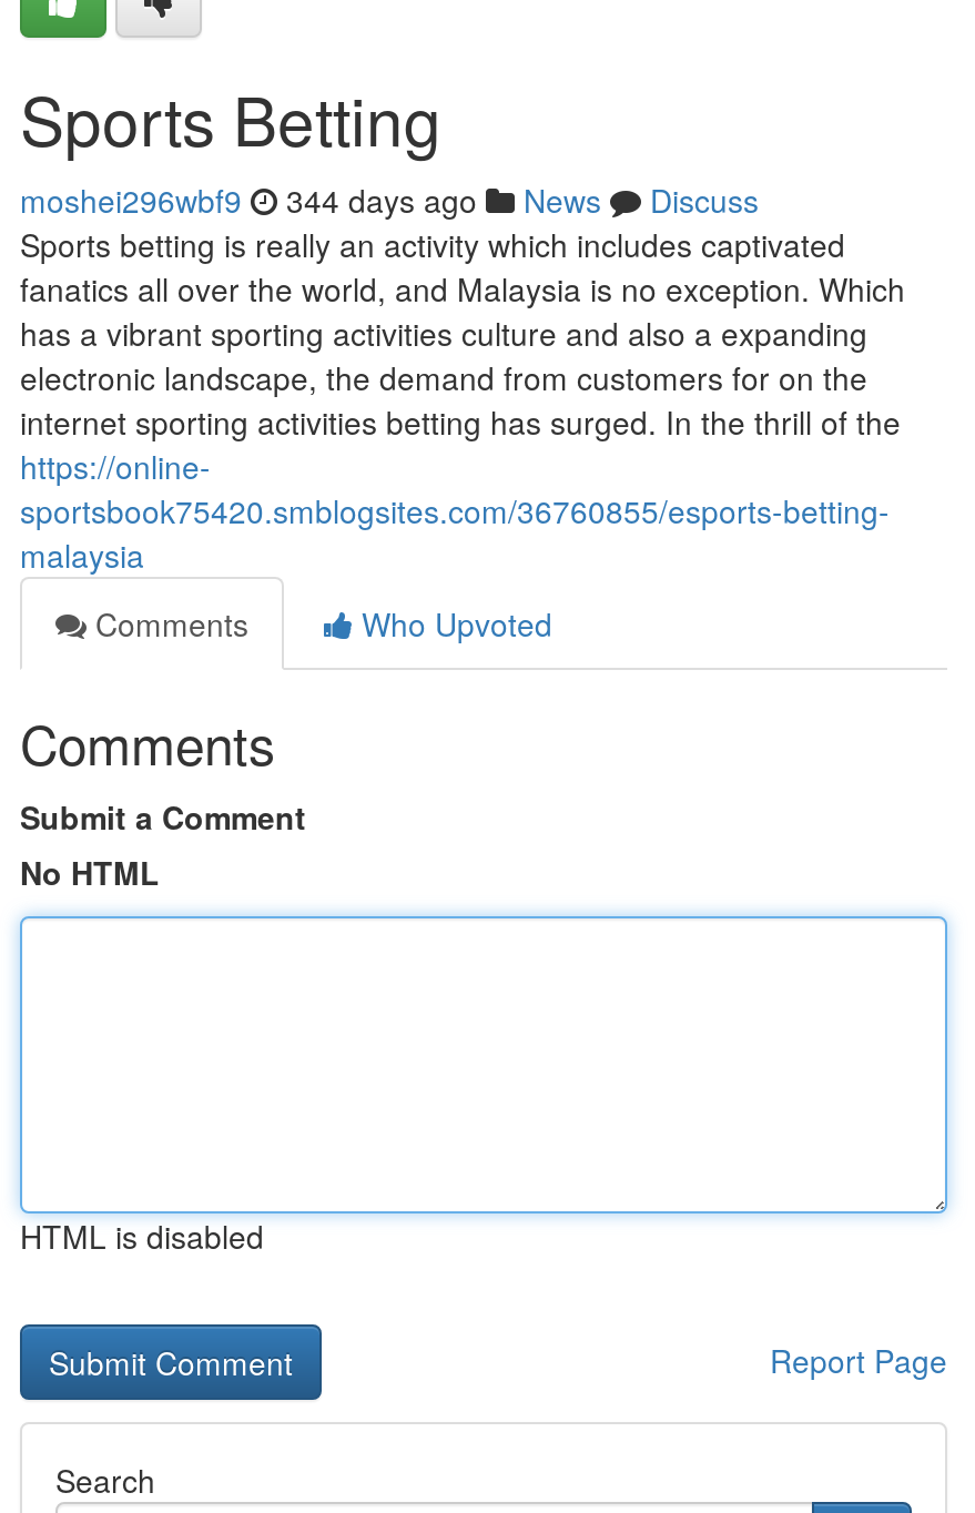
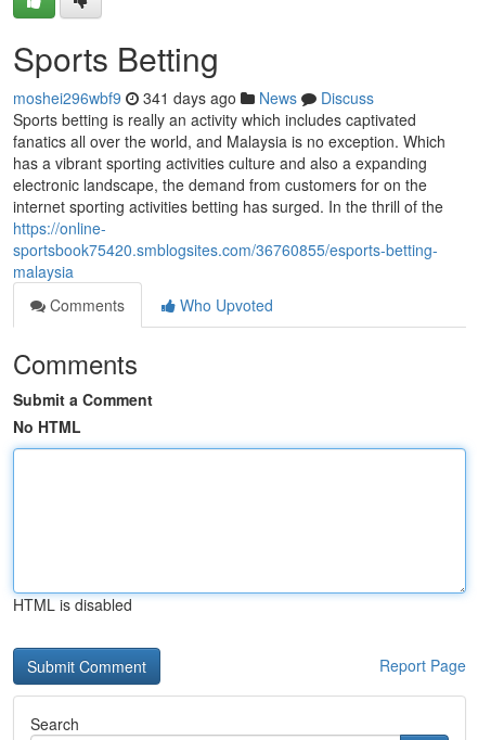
- moshei296wbf9 344 days ago News Discuss
+ moshei296wbf9 341 days ago News Discuss
